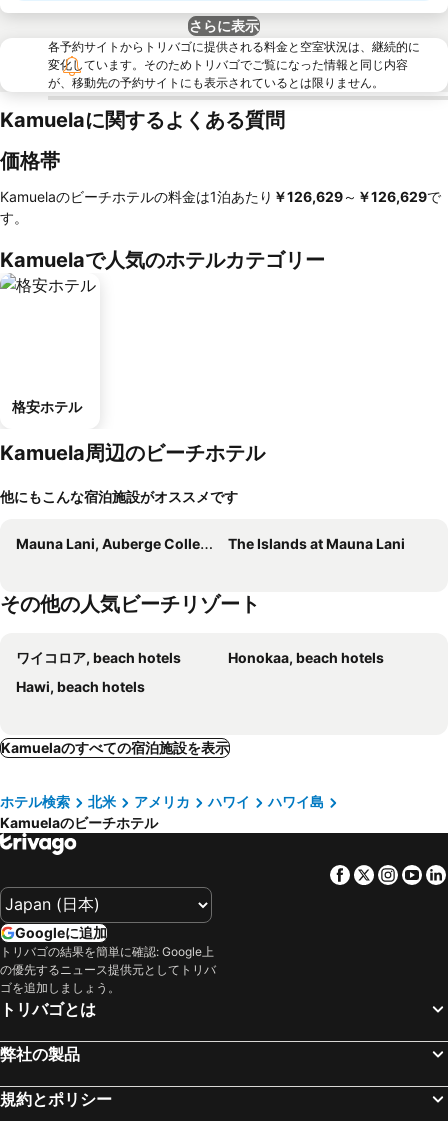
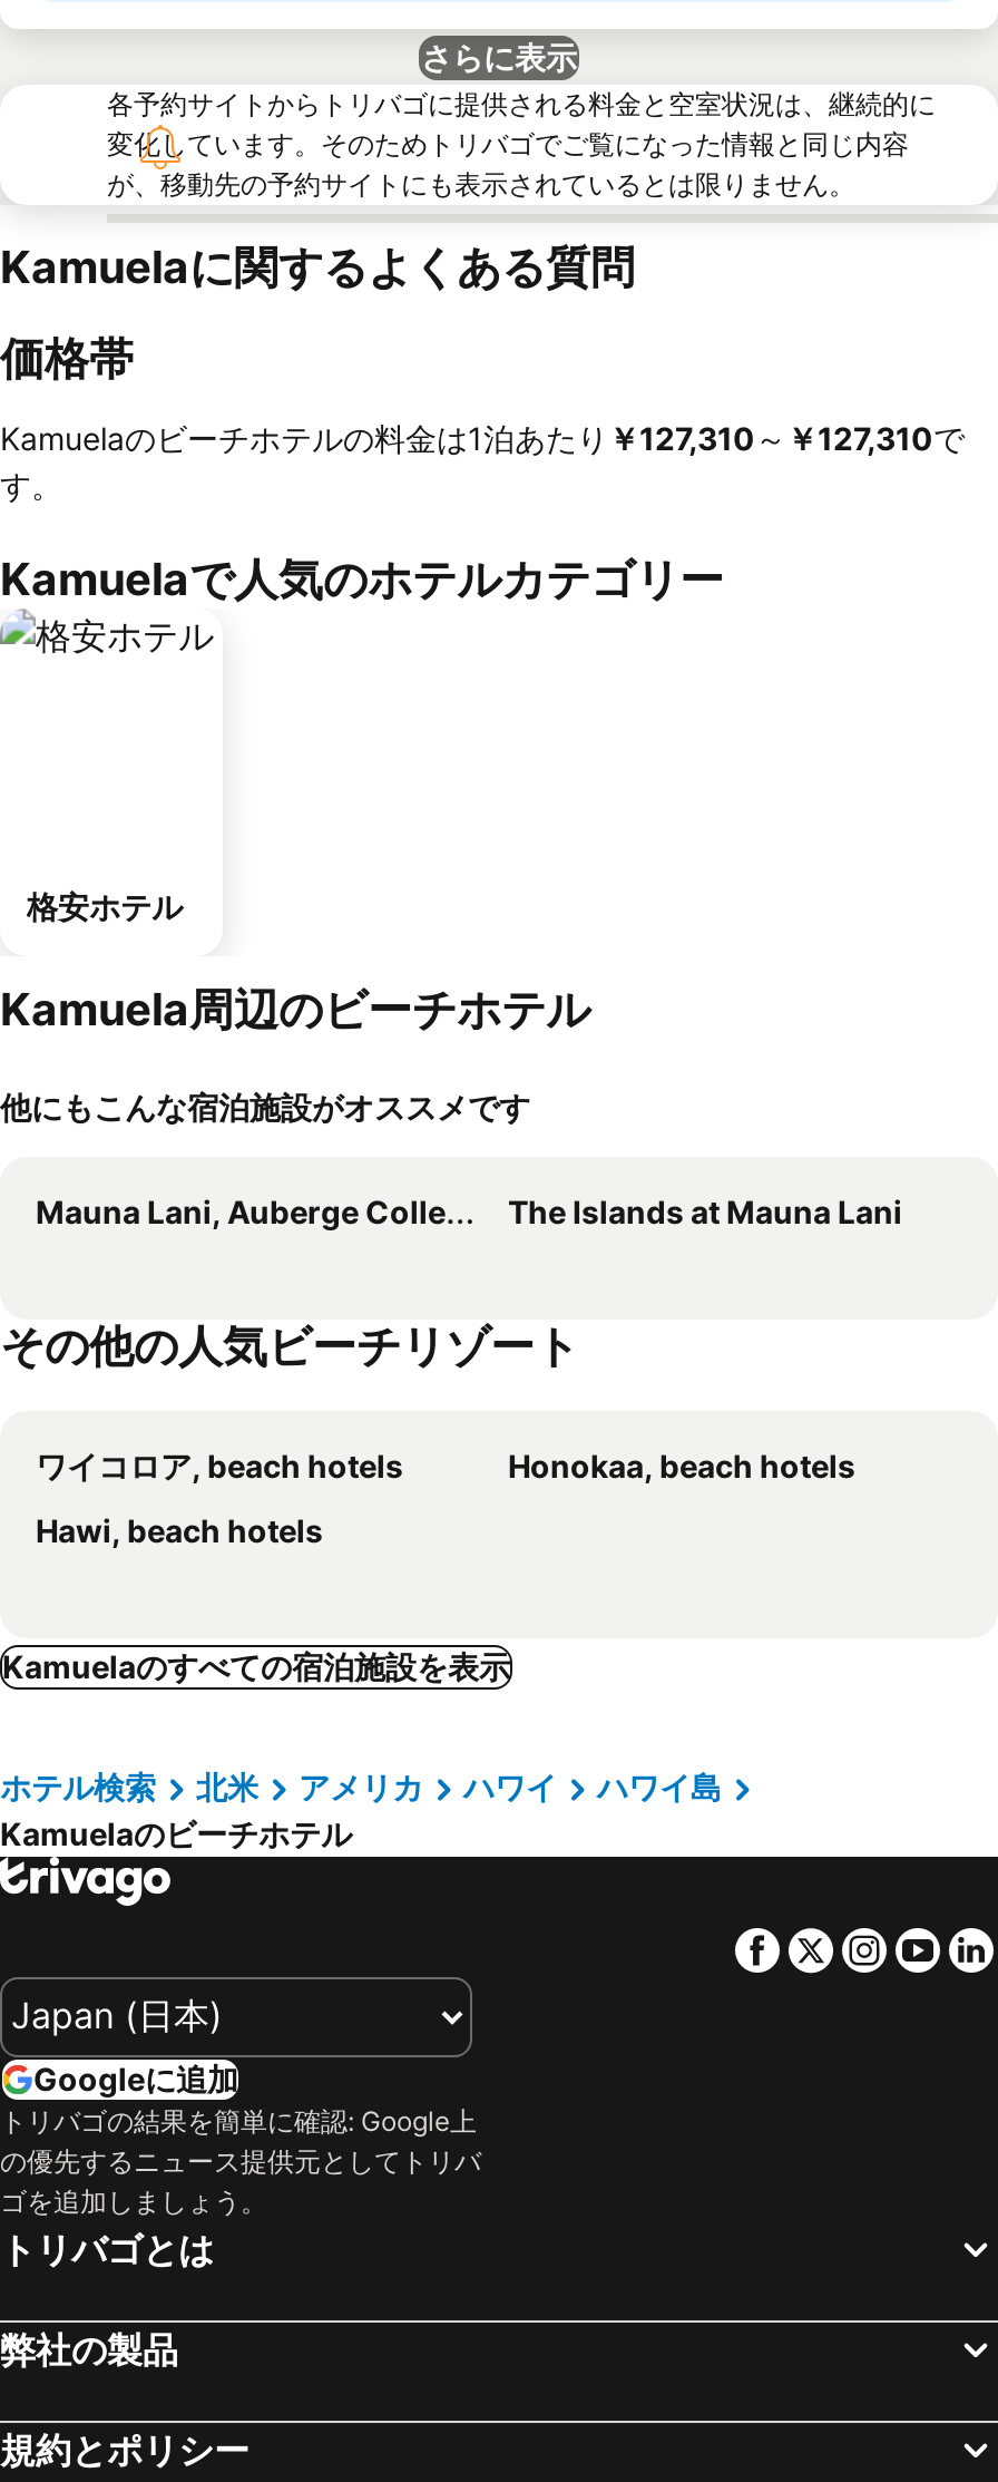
- Kamuelaのビーチホテルの料金は1泊あたり￥126,629～￥126,629で
+ Kamuelaのビーチホテルの料金は1泊あたり￥127,310～￥127,310で
